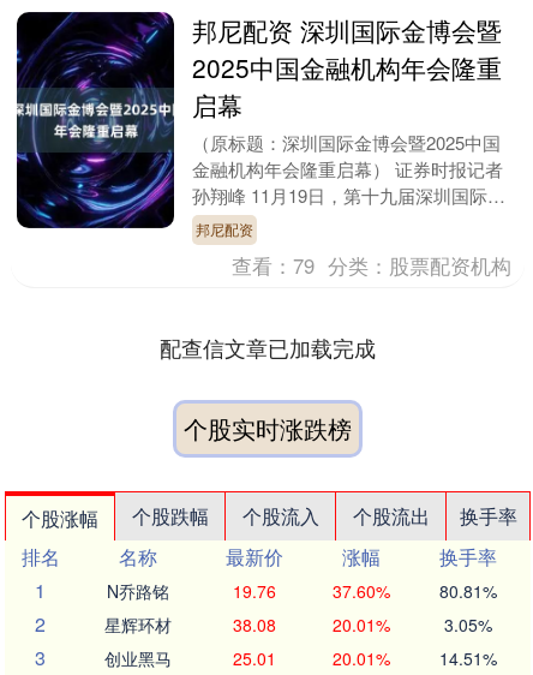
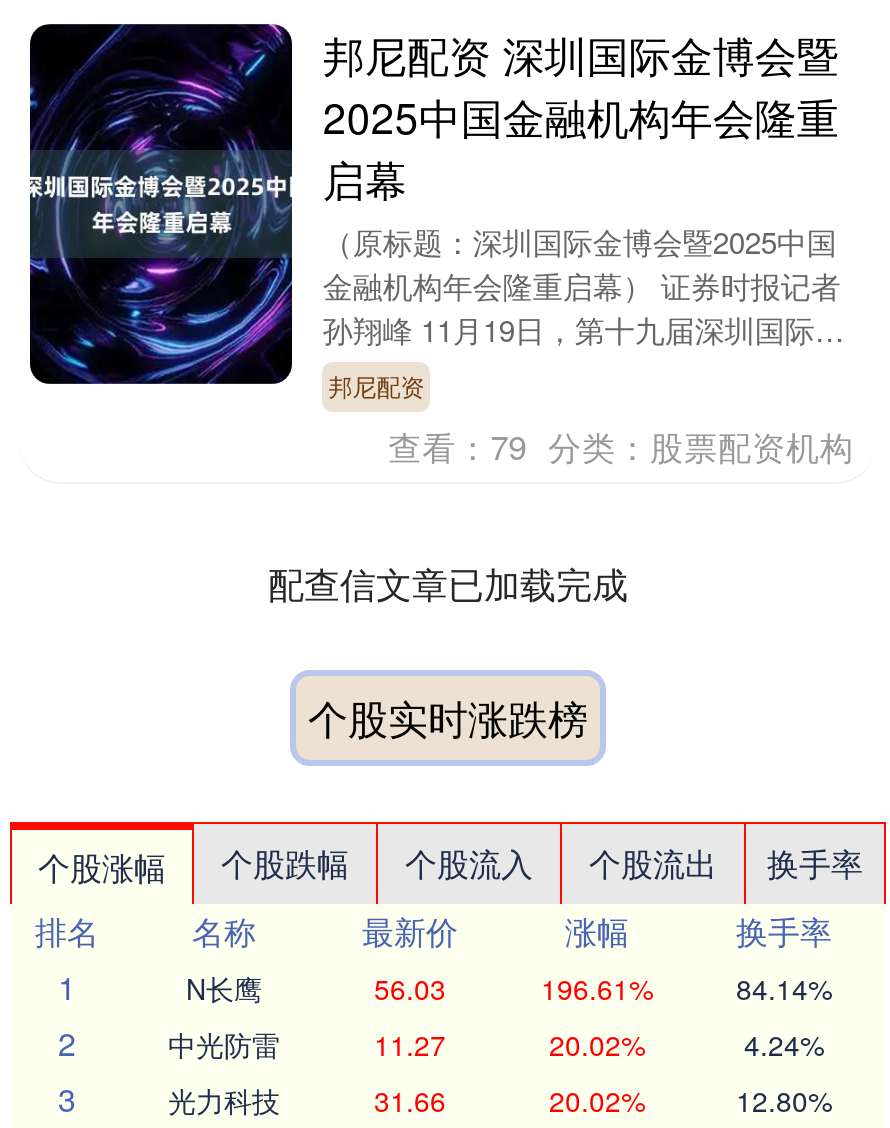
- N乔路铭
- 19.76
- 37.60%
- 80.81%
+ N长鹰
+ 56.03
+ 196.61%
+ 84.14%

- 星辉环材
- 38.08
- 20.01%
- 3.05%
+ 中光防雷
+ 11.27
+ 20.02%
+ 4.24%

- 创业黑马
- 25.01
- 20.01%
- 14.51%
+ 光力科技
+ 31.66
+ 20.02%
+ 12.80%
